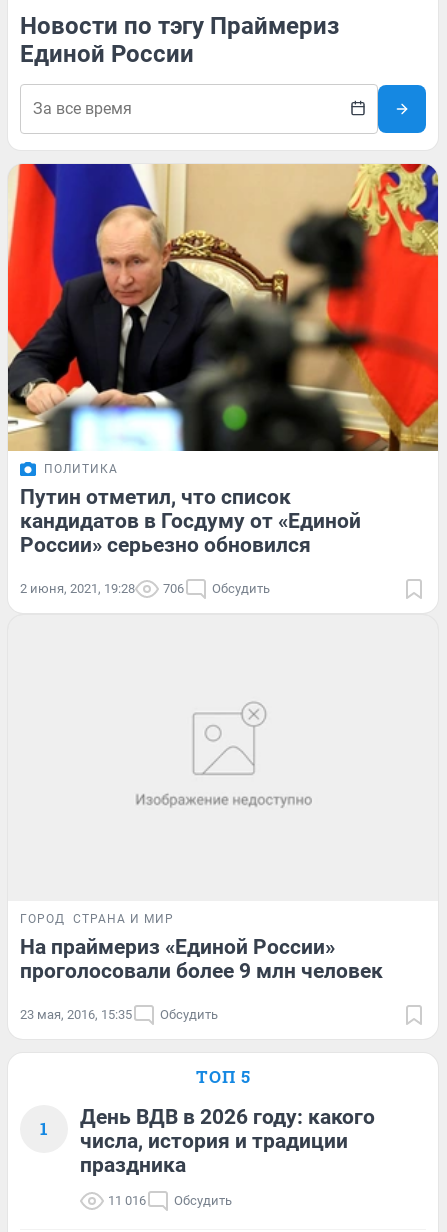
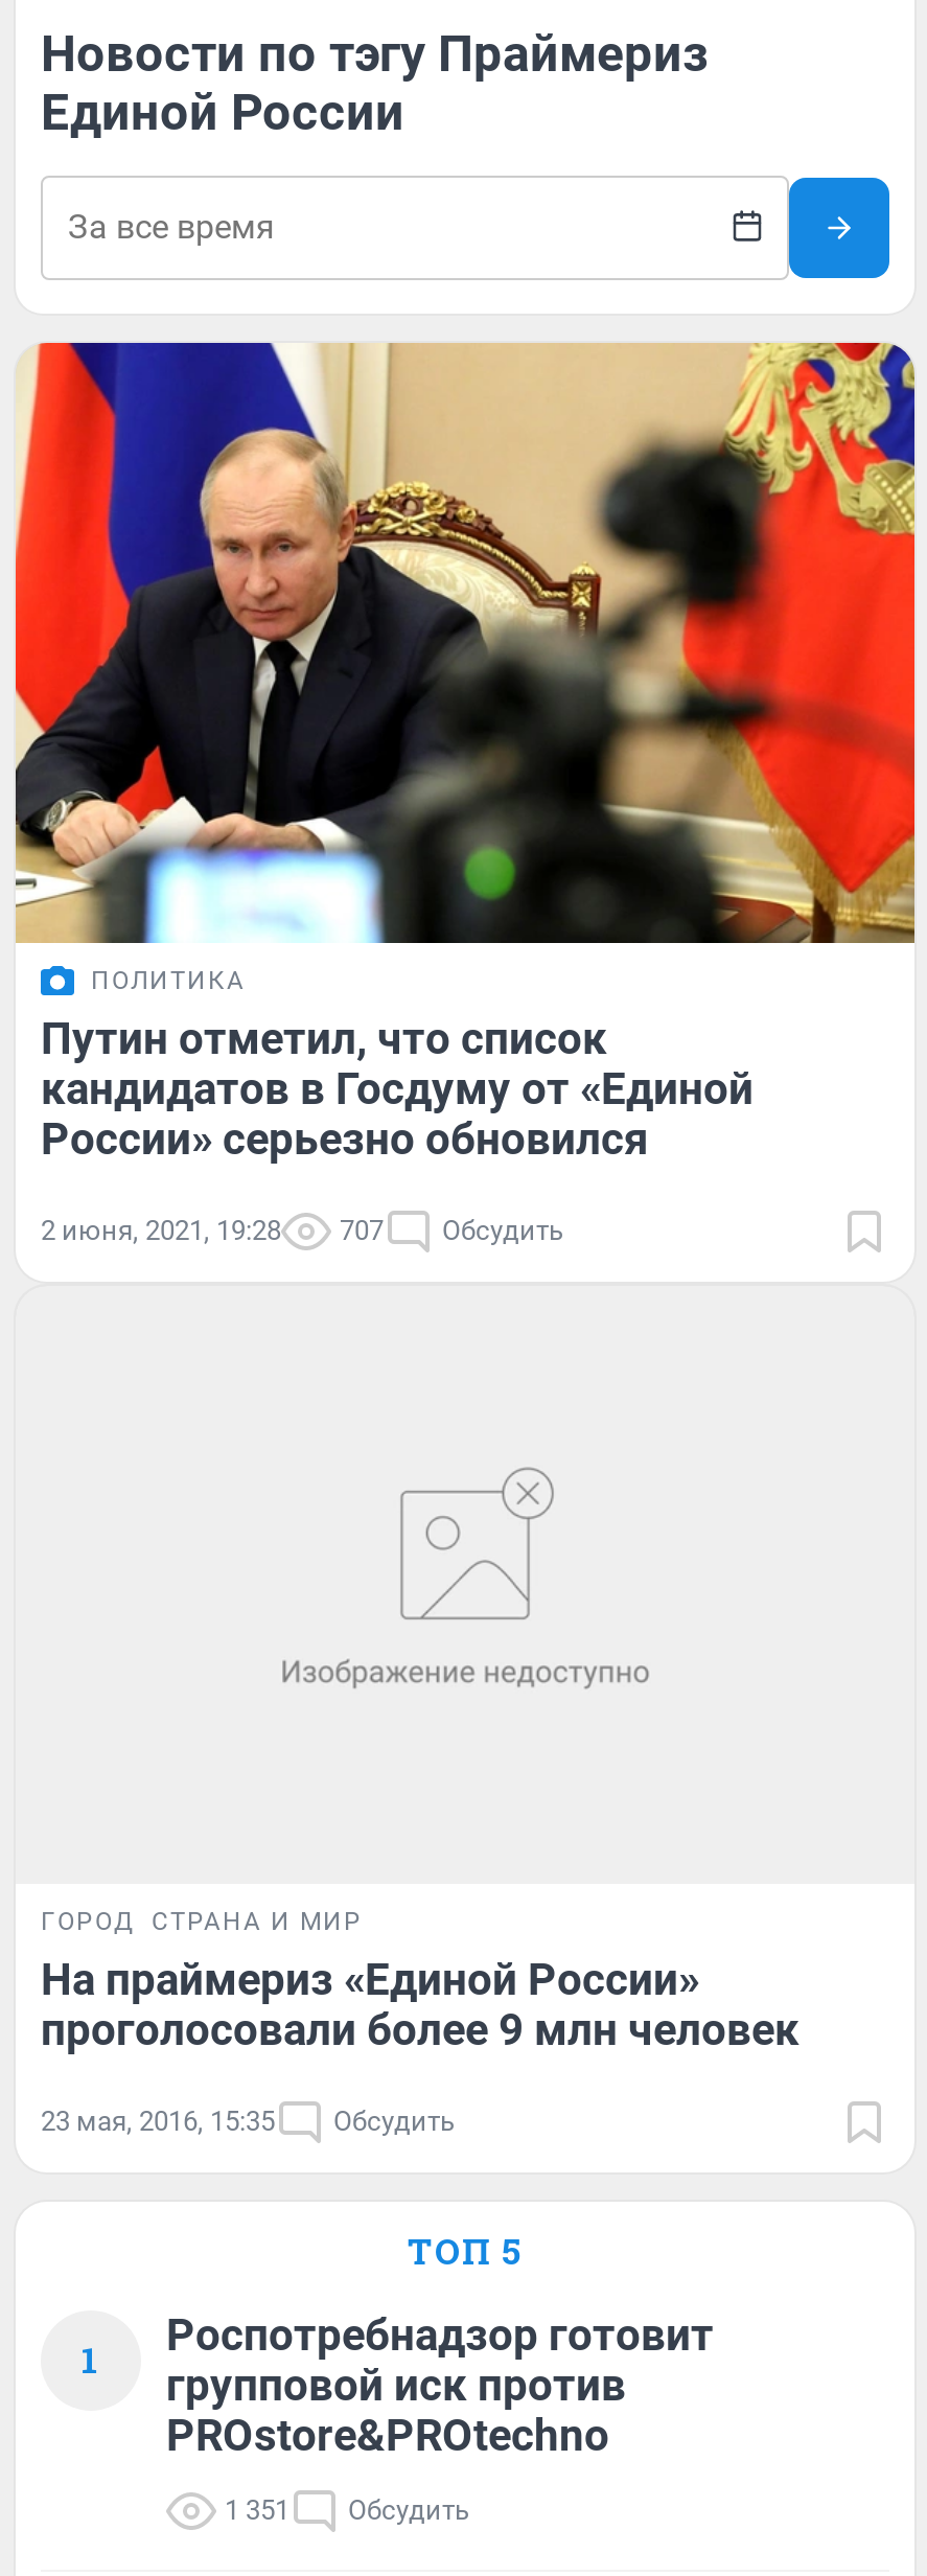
- 2 июня, 2021, 19:28 706 Обсудить
+ 2 июня, 2021, 19:28 707 Обсудить

- День ВДВ в 2026 году: какого
- числа, история и традиции
- праздника
+ Роспотребнадзор готовит
+ групповой иск против
+ PROstore&PROtechno

- 11 016 Обсудить
+ 1 351 Обсудить
